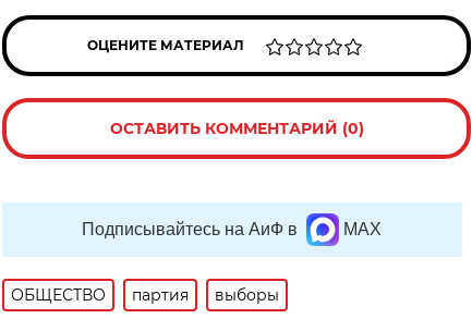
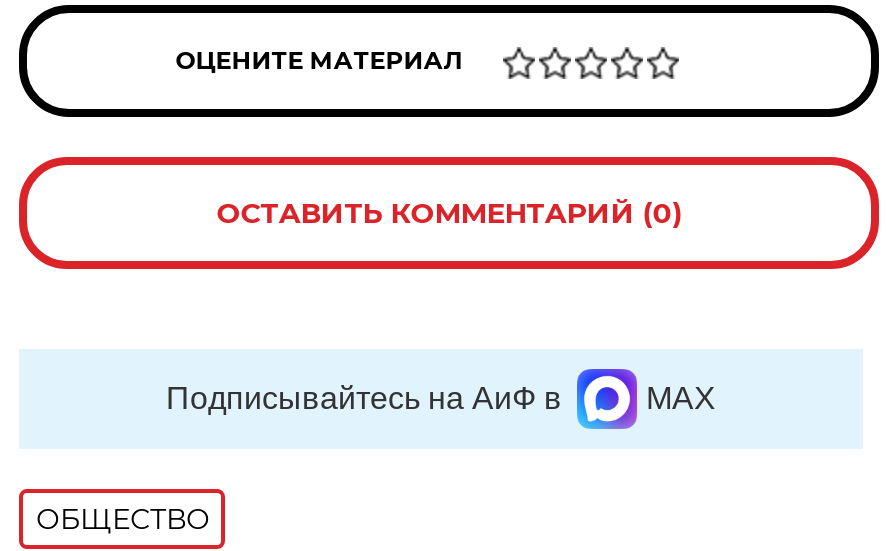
- партия
- выборы
